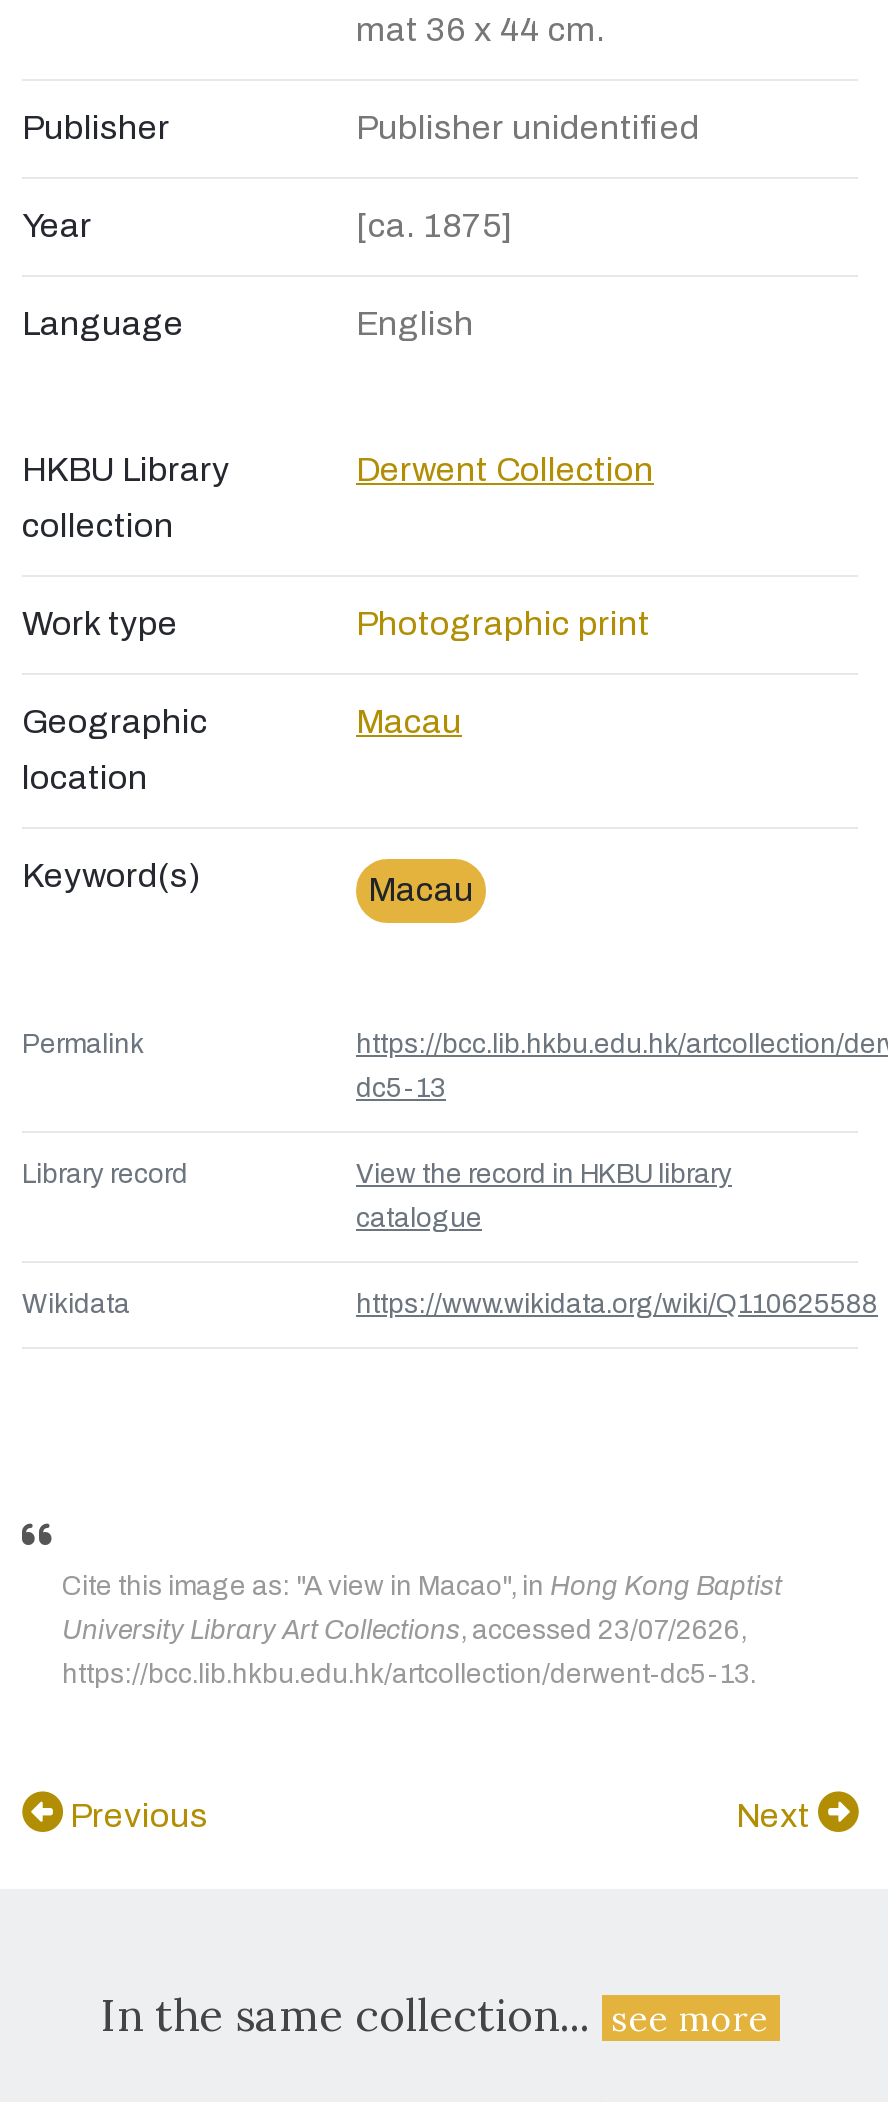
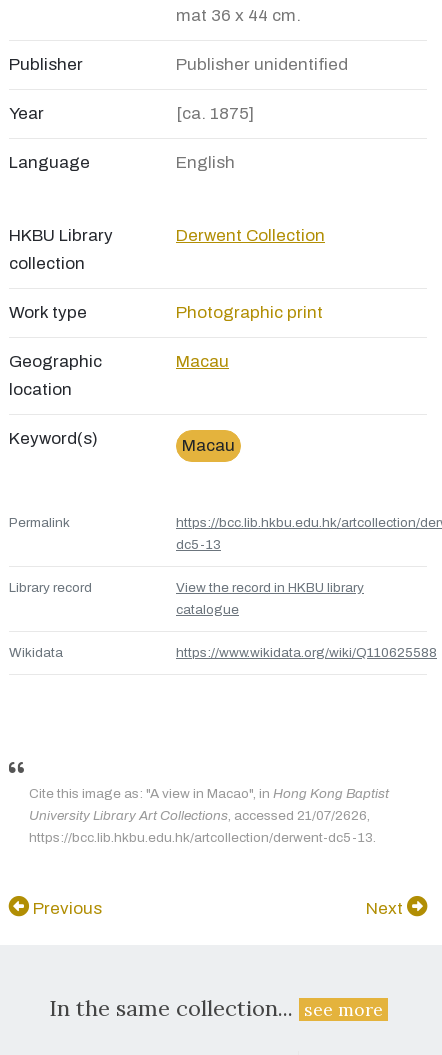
- University Library Art Collections, accessed 23/07/2626,
+ University Library Art Collections, accessed 21/07/2626,
